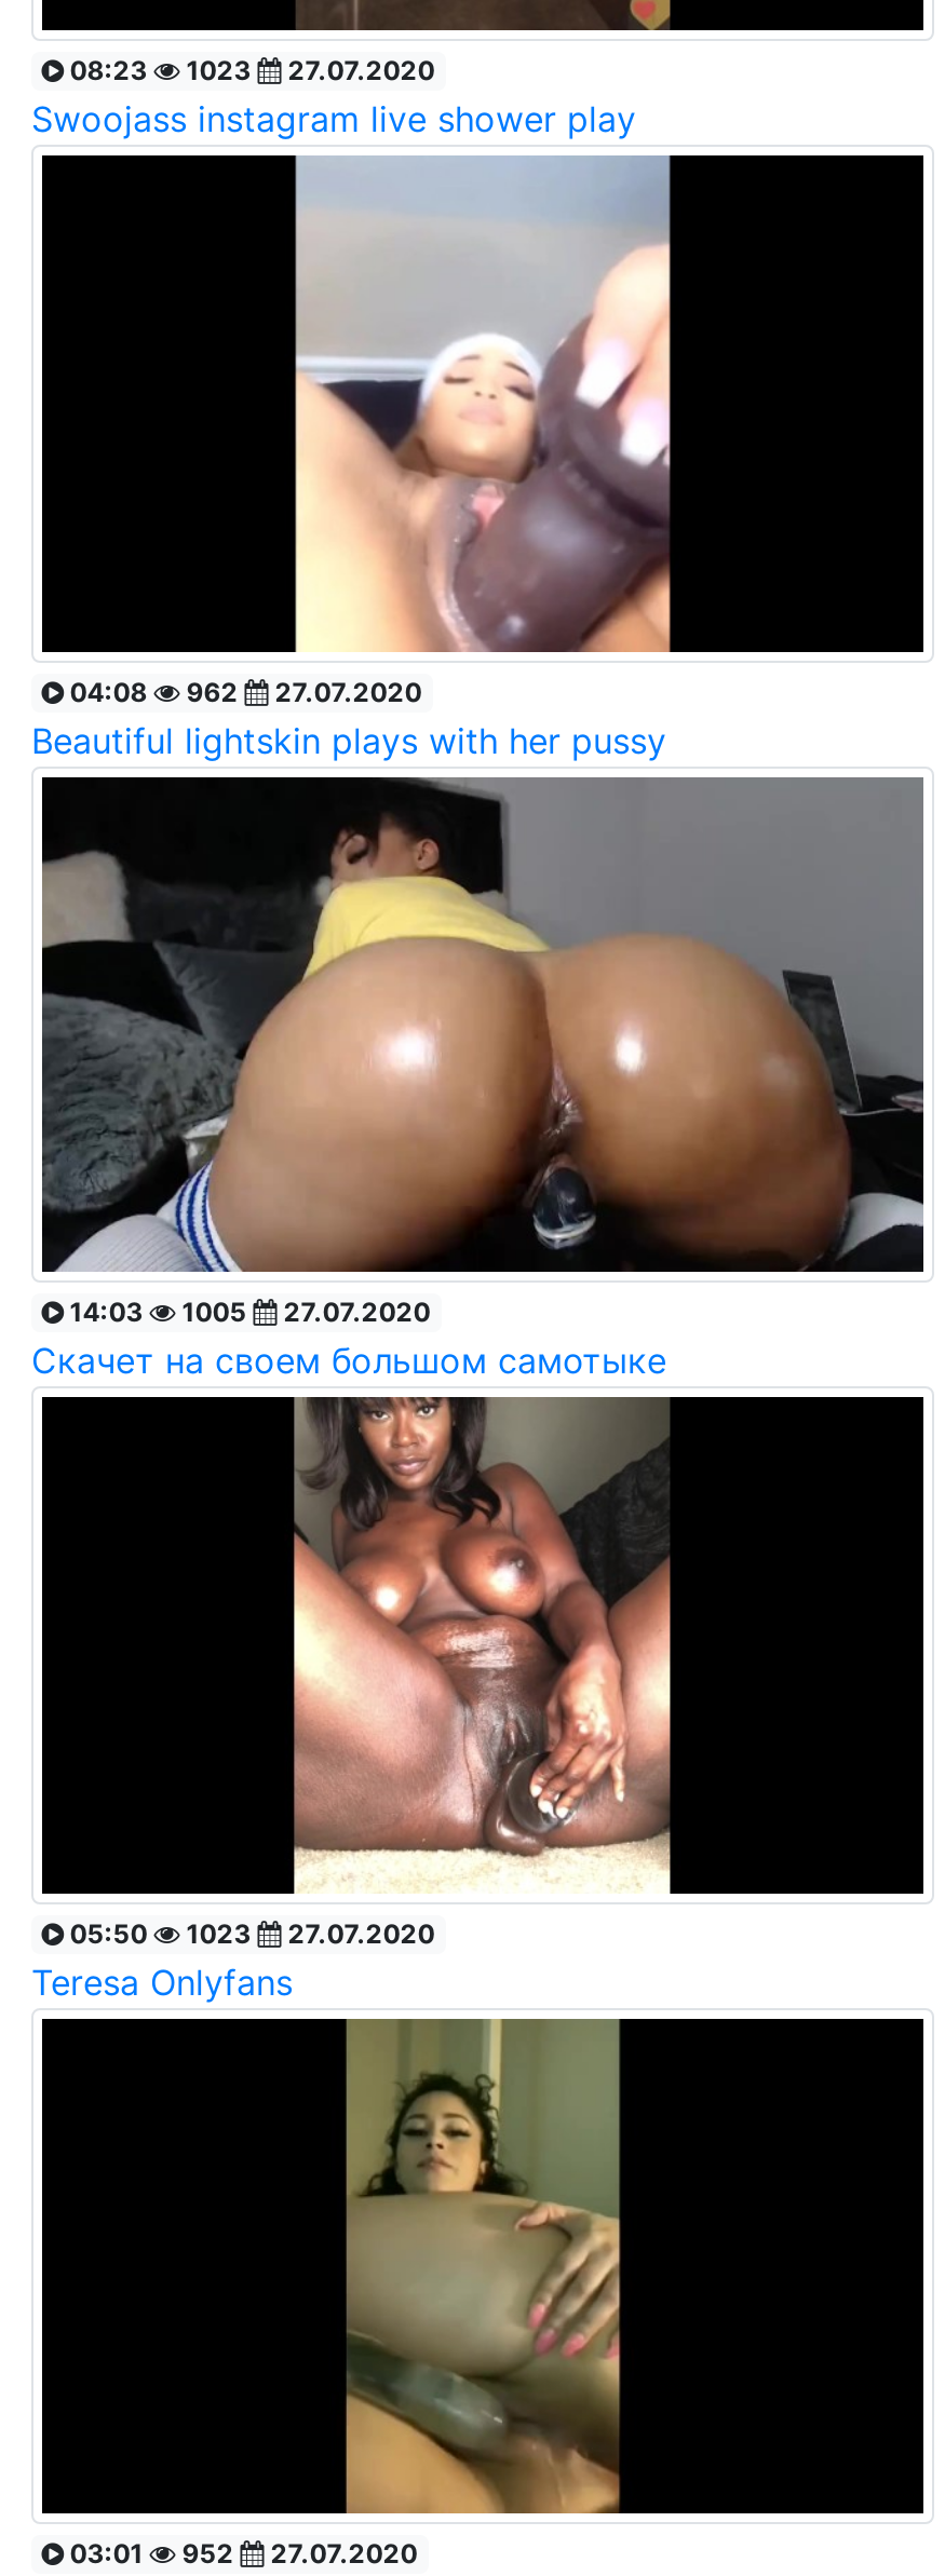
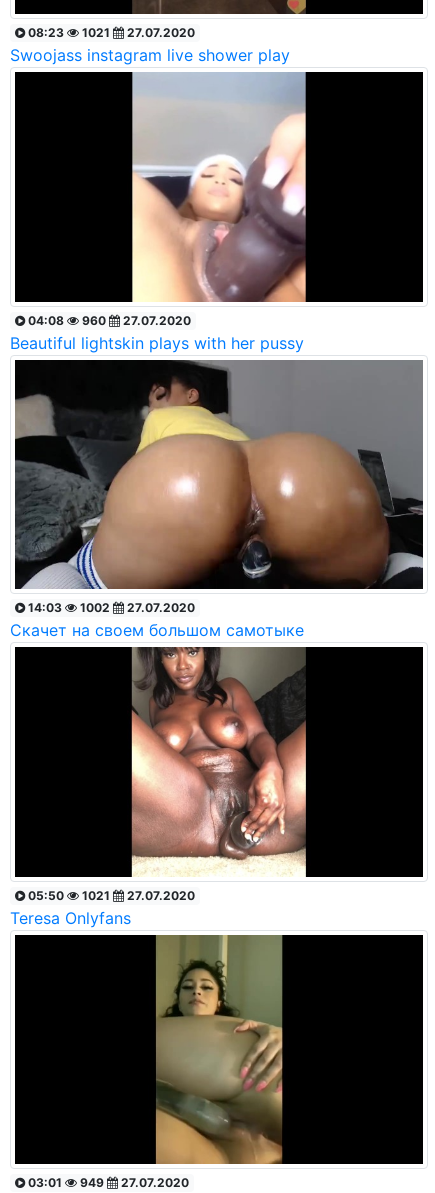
- 08:23 1023 27.07.2020
+ 08:23 1021 27.07.2020

- 04:08 962 27.07.2020
+ 04:08 960 27.07.2020

- 14:03 1005 27.07.2020
+ 14:03 1002 27.07.2020

- 05:50 1023 27.07.2020
+ 05:50 1021 27.07.2020

- 03:01 952 27.07.2020
+ 03:01 949 27.07.2020
